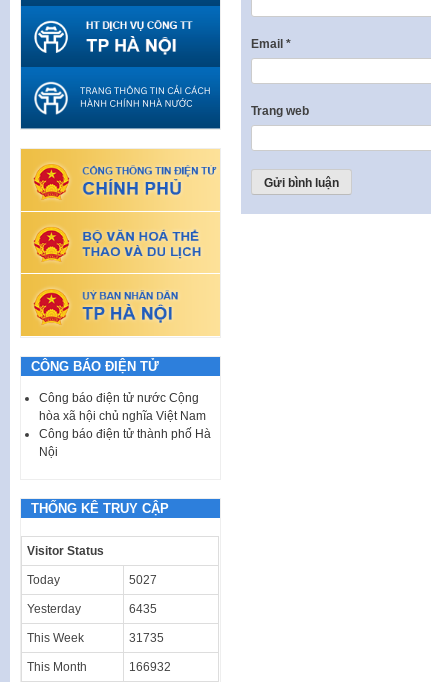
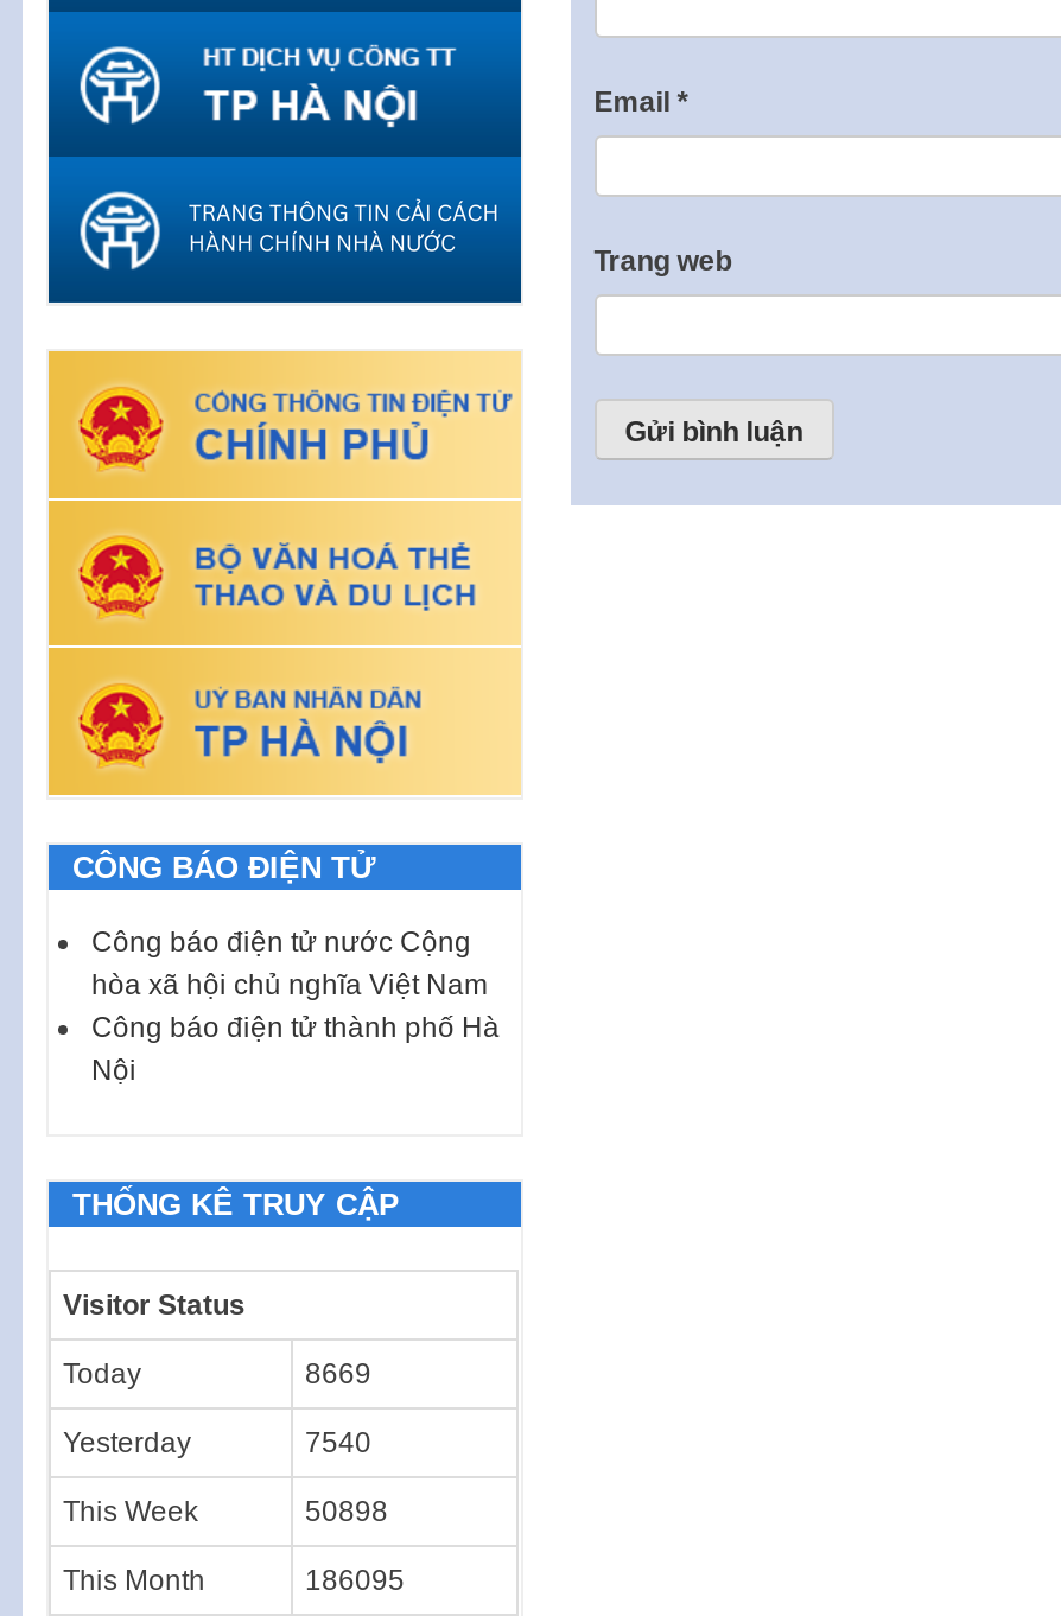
- 5027
+ 8669

- 6435
+ 7540

- 31735
+ 50898

- 166932
+ 186095
